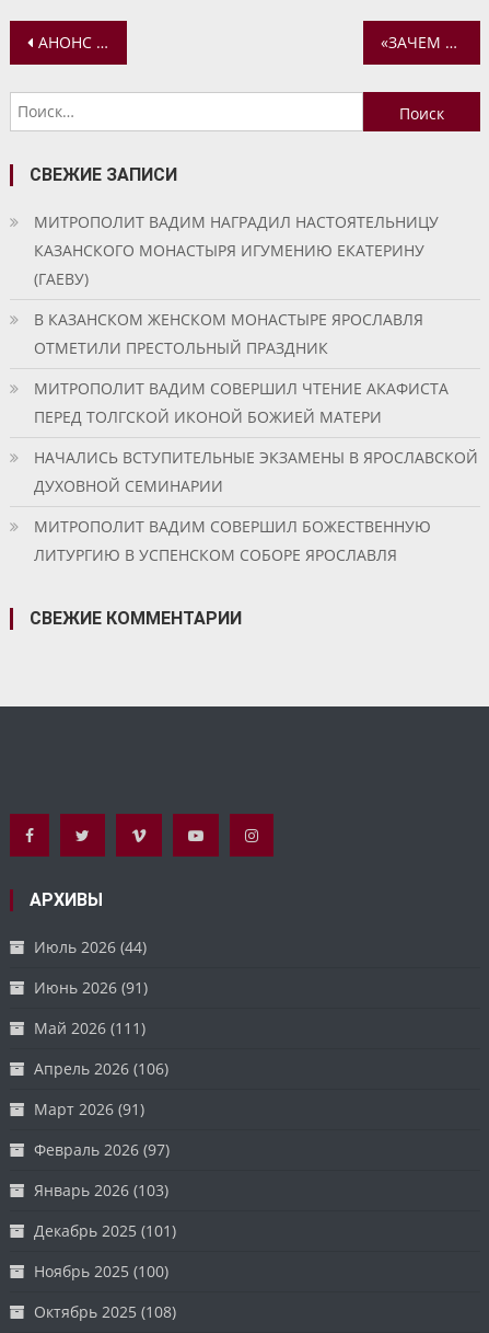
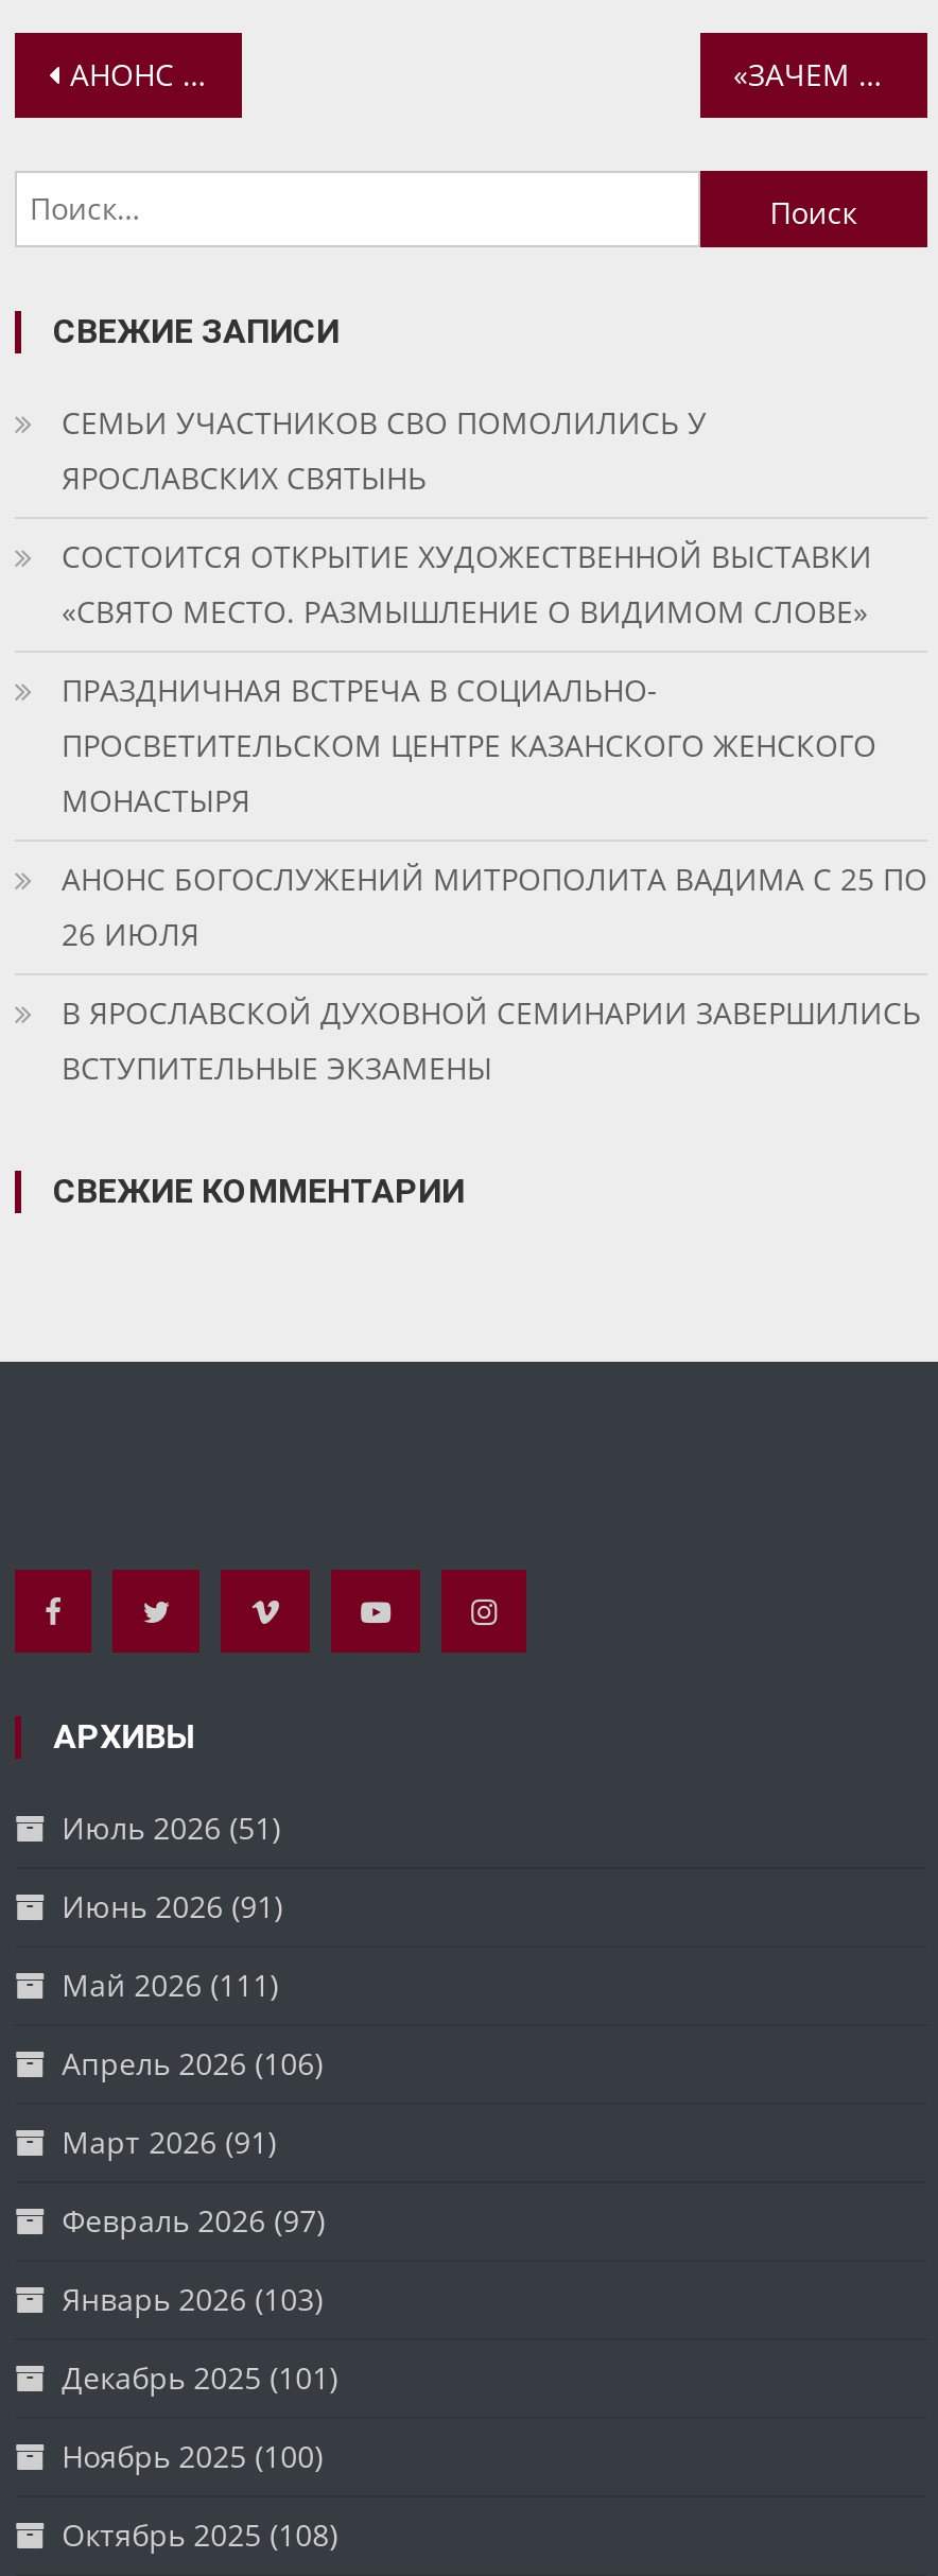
- МИТРОПОЛИТ ВАДИМ НАГРАДИЛ НАСТОЯТЕЛЬНИЦУ
- КАЗАНСКОГО МОНАСТЫРЯ ИГУМЕНИЮ ЕКАТЕРИНУ
- (ГАЕВУ)
+ СЕМЬИ УЧАСТНИКОВ СВО ПОМОЛИЛИСЬ У
+ ЯРОСЛАВСКИХ СВЯТЫНЬ

- В КАЗАНСКОМ ЖЕНСКОМ МОНАСТЫРЕ ЯРОСЛАВЛЯ
- ОТМЕТИЛИ ПРЕСТОЛЬНЫЙ ПРАЗДНИК
+ СОСТОИТСЯ ОТКРЫТИЕ ХУДОЖЕСТВЕННОЙ ВЫСТАВКИ
+ «СВЯТО МЕСТО. РАЗМЫШЛЕНИЕ О ВИДИМОМ СЛОВЕ»

- МИТРОПОЛИТ ВАДИМ СОВЕРШИЛ ЧТЕНИЕ АКАФИСТА
- ПЕРЕД ТОЛГСКОЙ ИКОНОЙ БОЖИЕЙ МАТЕРИ
+ ПРАЗДНИЧНАЯ ВСТРЕЧА В СОЦИАЛЬНО-
+ ПРОСВЕТИТЕЛЬСКОМ ЦЕНТРЕ КАЗАНСКОГО ЖЕНСКОГО
+ МОНАСТЫРЯ

- НАЧАЛИСЬ ВСТУПИТЕЛЬНЫЕ ЭКЗАМЕНЫ В ЯРОСЛАВСКОЙ
- ДУХОВНОЙ СЕМИНАРИИ
+ АНОНС БОГОСЛУЖЕНИЙ МИТРОПОЛИТА ВАДИМА С 25 ПО
+ 26 ИЮЛЯ

- МИТРОПОЛИТ ВАДИМ СОВЕРШИЛ БОЖЕСТВЕННУЮ
- ЛИТУРГИЮ В УСПЕНСКОМ СОБОРЕ ЯРОСЛАВЛЯ
+ В ЯРОСЛАВСКОЙ ДУХОВНОЙ СЕМИНАРИИ ЗАВЕРШИЛИСЬ
+ ВСТУПИТЕЛЬНЫЕ ЭКЗАМЕНЫ

- Июль 2026 (44)
+ Июль 2026 (51)
